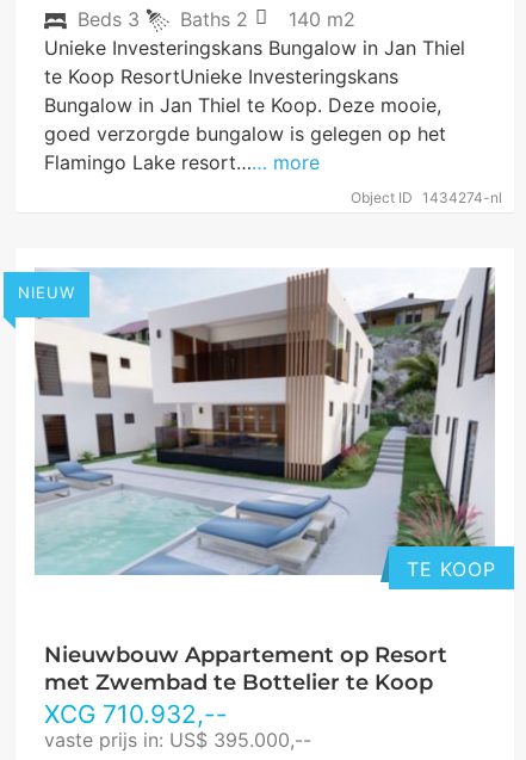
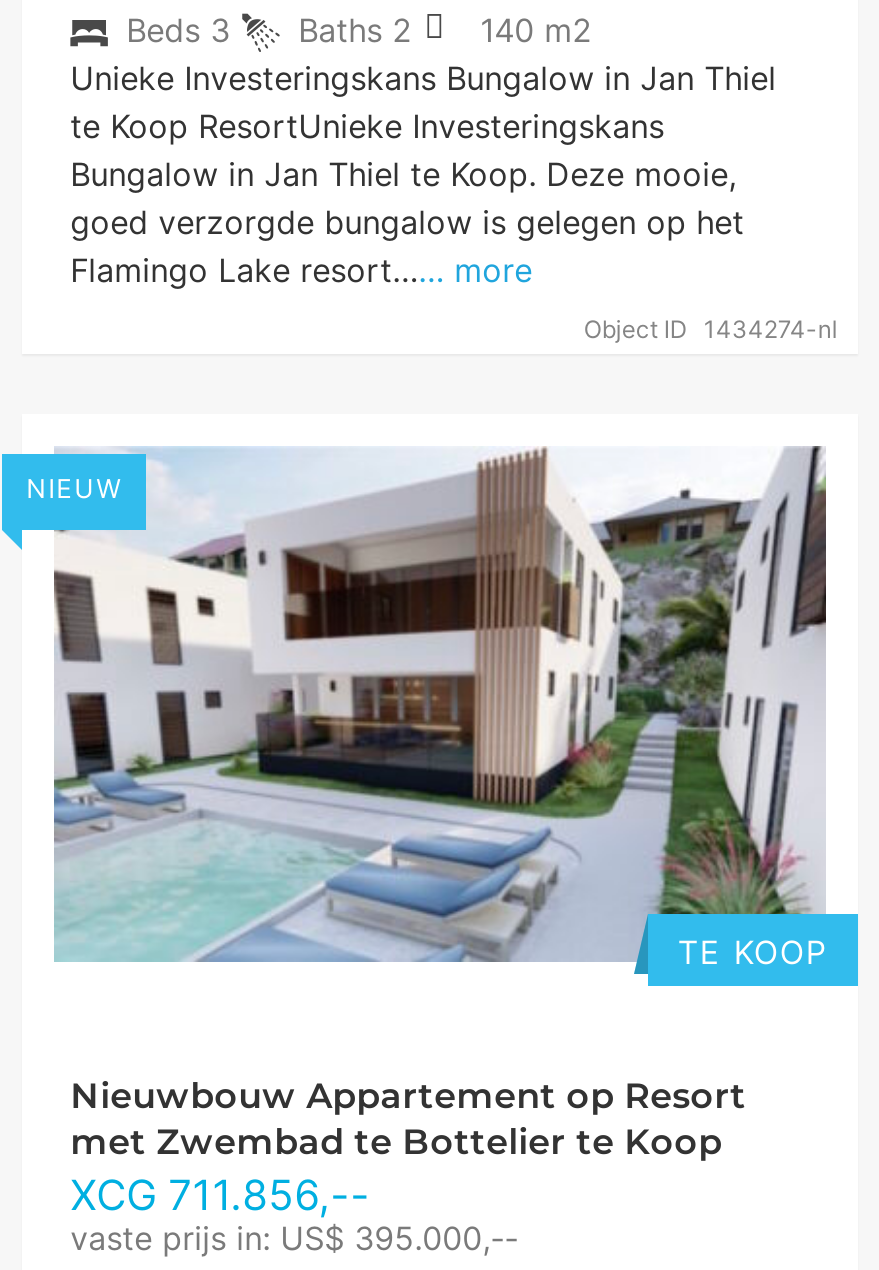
- XCG 710.932,--
+ XCG 711.856,--
